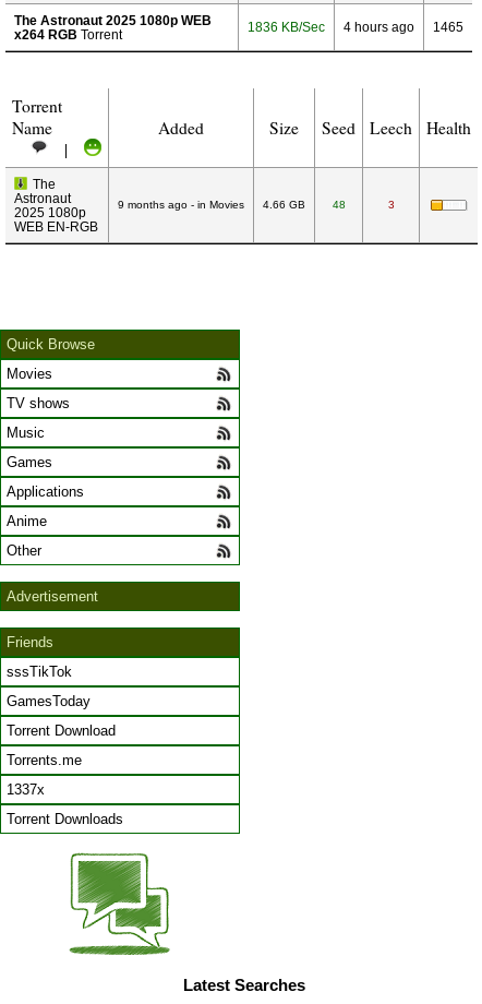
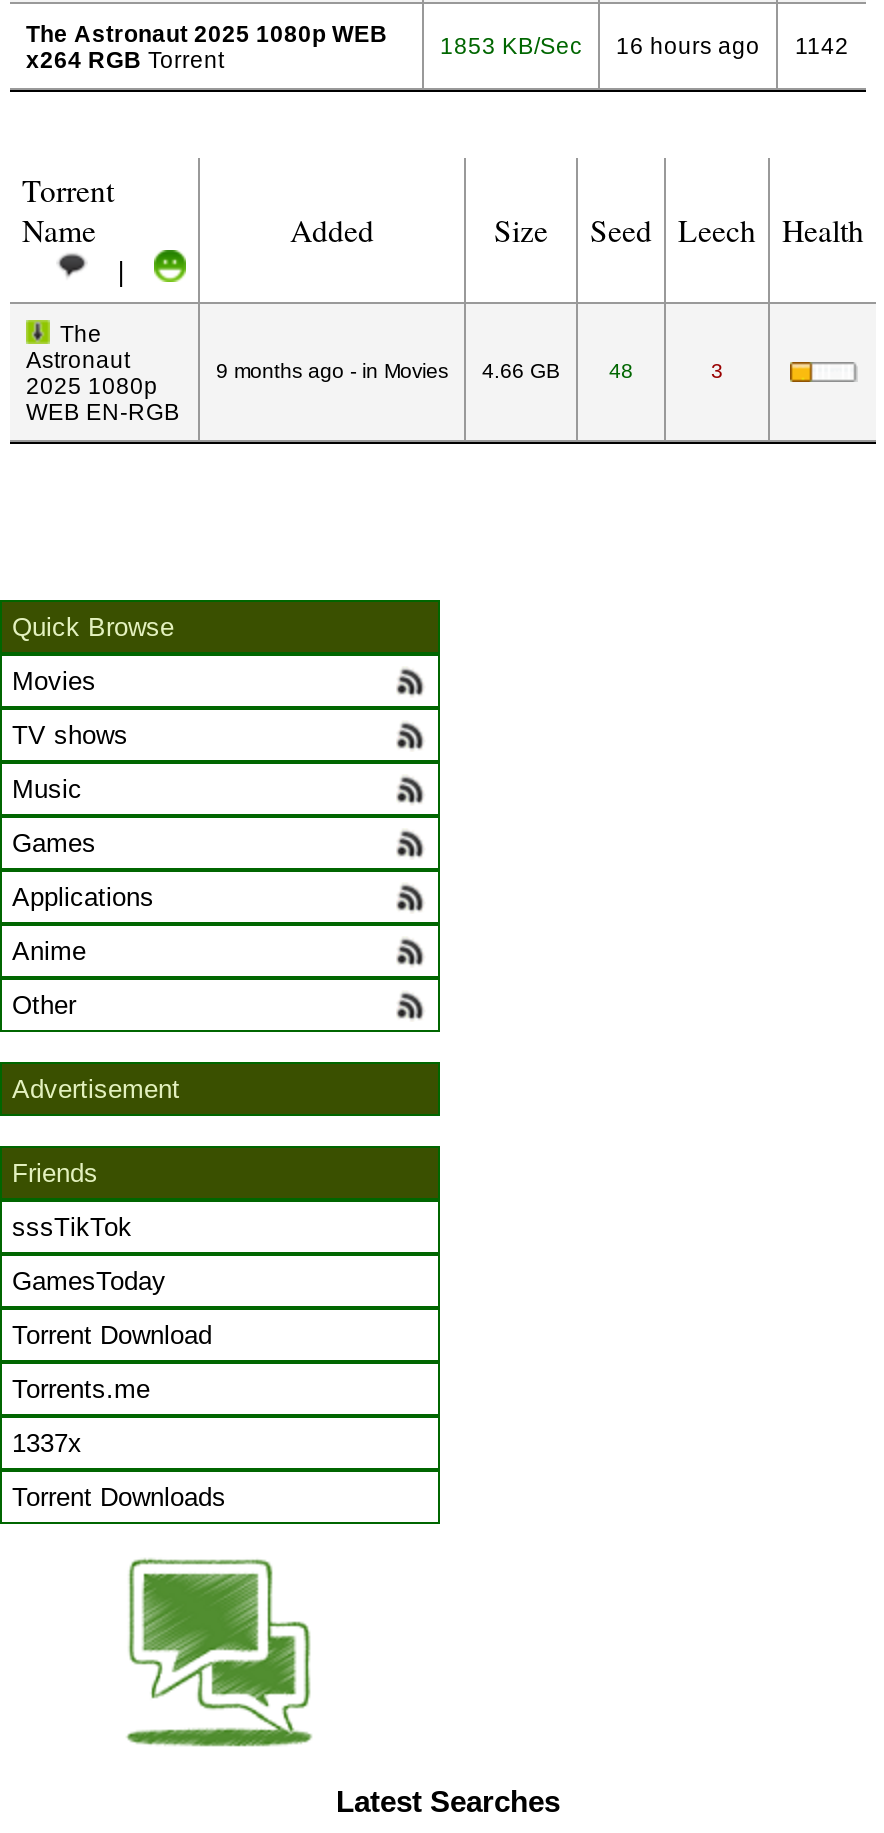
- 1836 KB/Sec
+ 1853 KB/Sec

- 4 hours ago
+ 16 hours ago

- 1465
+ 1142
